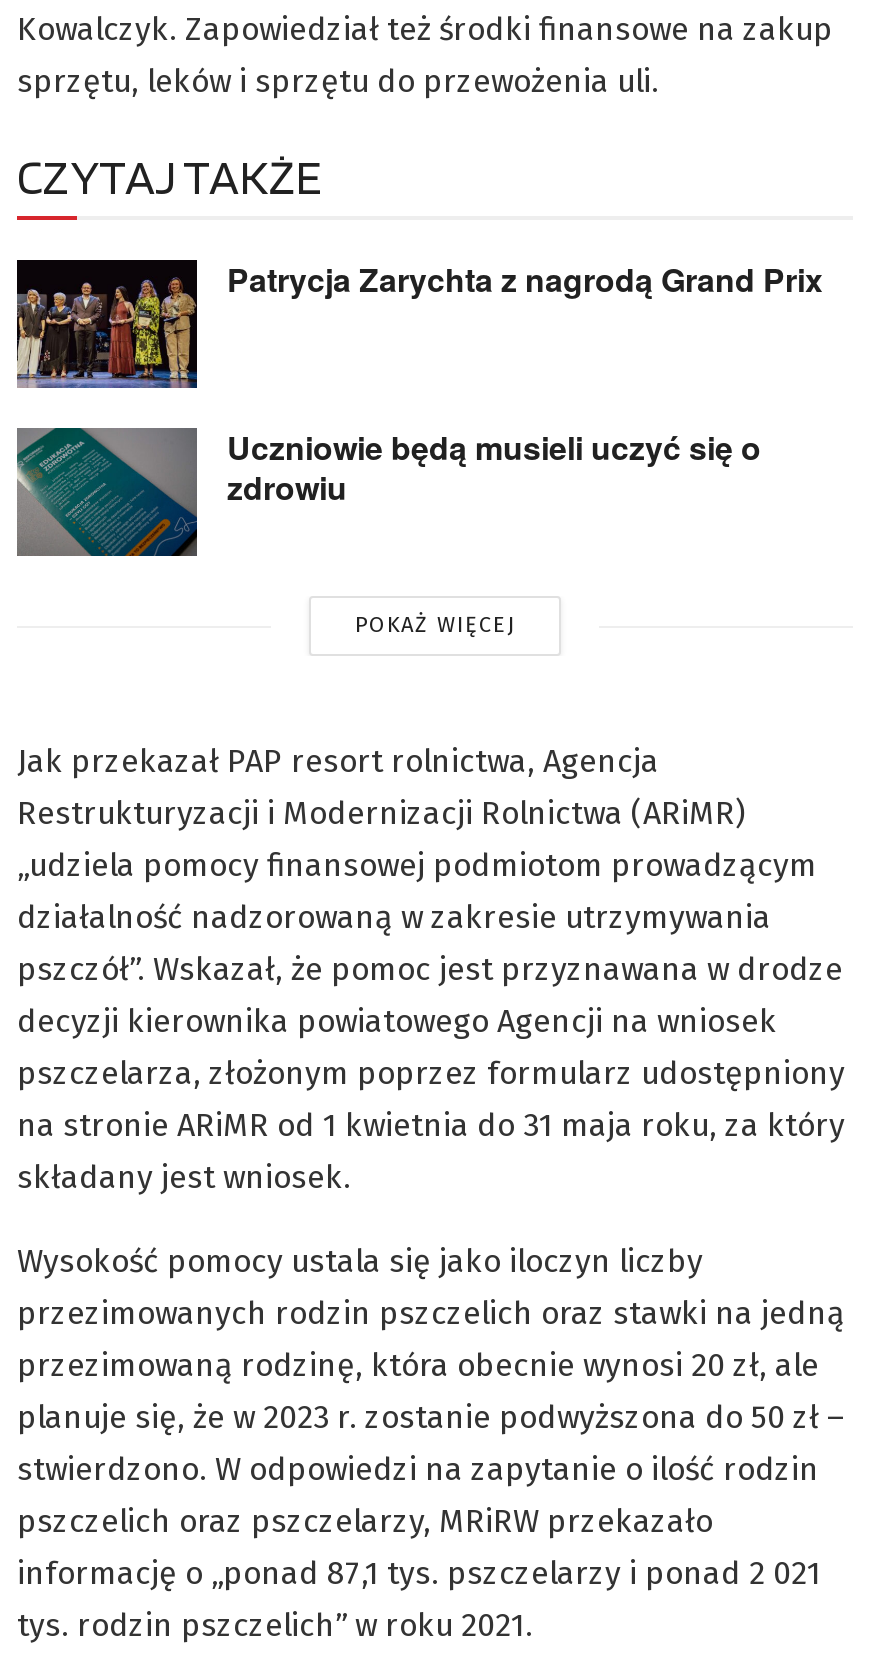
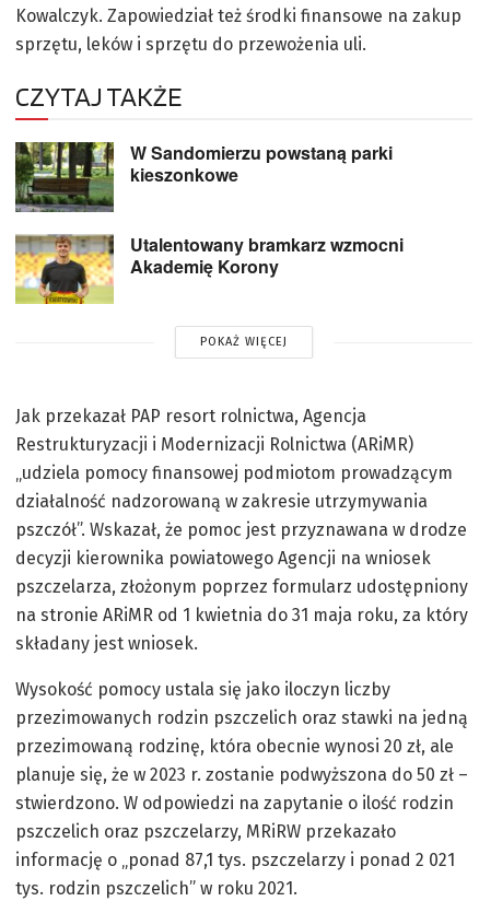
- [image]
- Patrycja Zarychta z nagrodą Grand Prix
+ [image]
+ W Sandomierzu powstaną parki
+ kieszonkowe

- [image]
- Uczniowie będą musieli uczyć się o
- zdrowiu
+ [image]
+ Utalentowany bramkarz wzmocni
+ Akademię Korony
